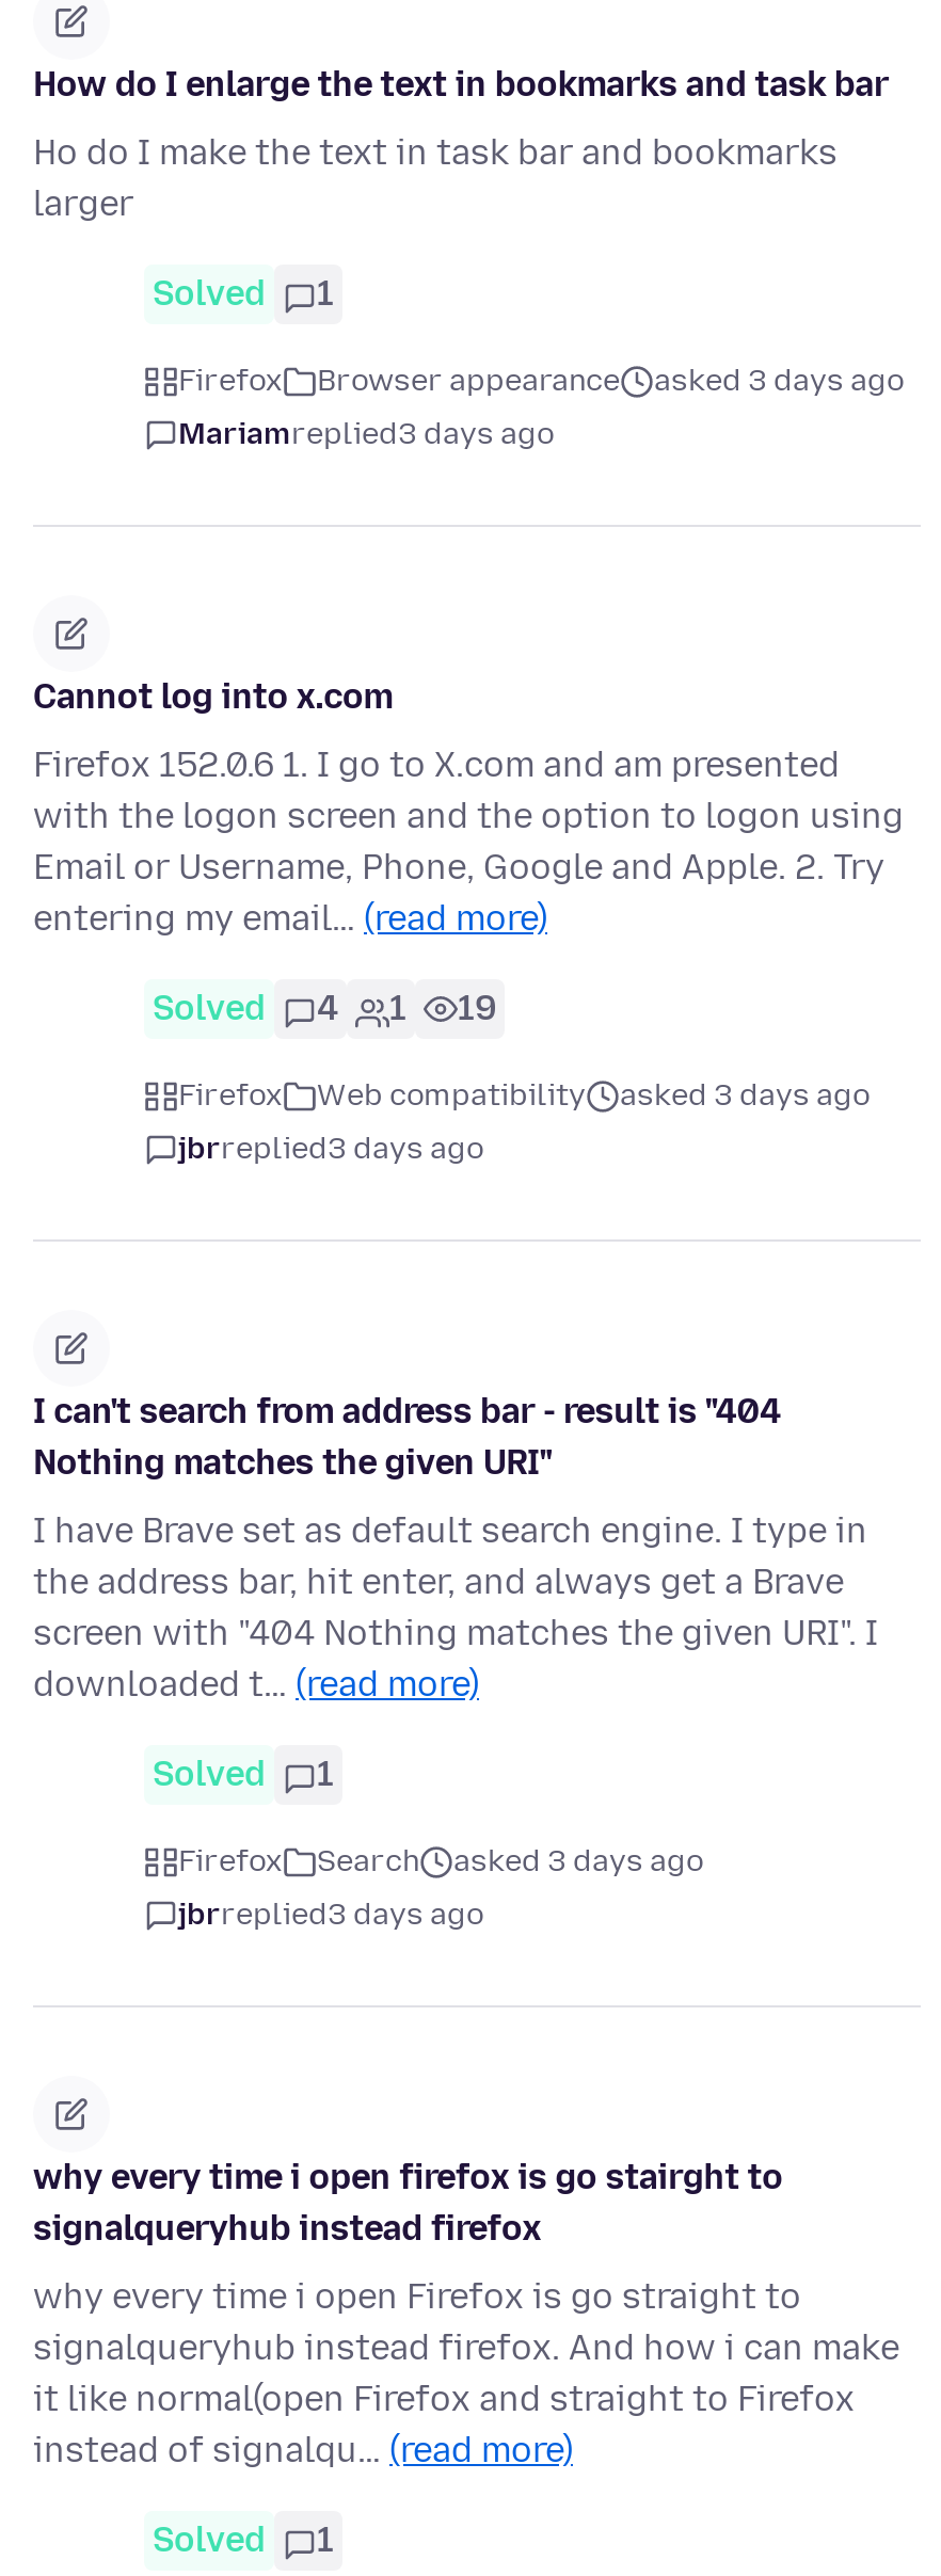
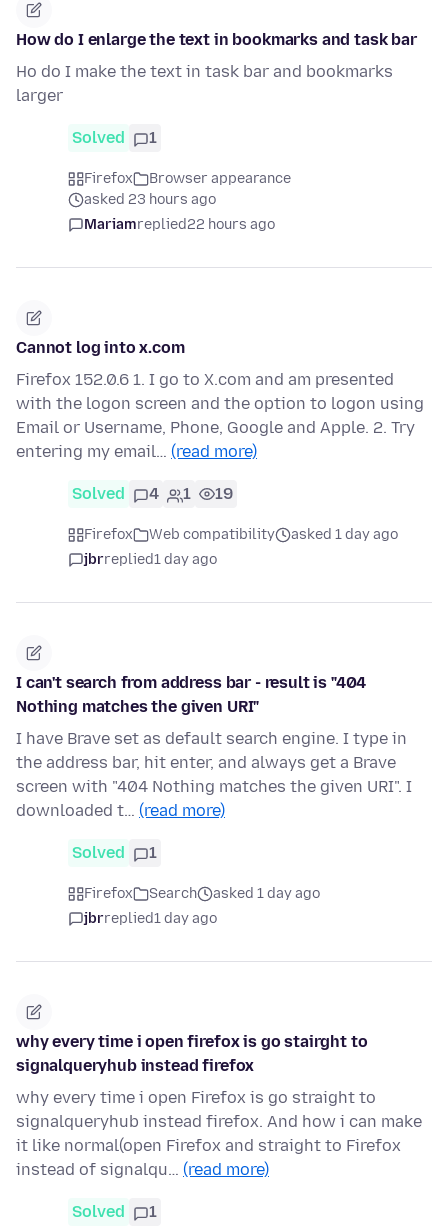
- asked 3 days ago
+ asked 23 hours ago

- Mariamreplied3 days ago
+ Mariamreplied22 hours ago

- asked 3 days ago
+ asked 1 day ago

- jbrreplied3 days ago
+ jbrreplied1 day ago

- asked 3 days ago
+ asked 1 day ago

- jbrreplied3 days ago
+ jbrreplied1 day ago
